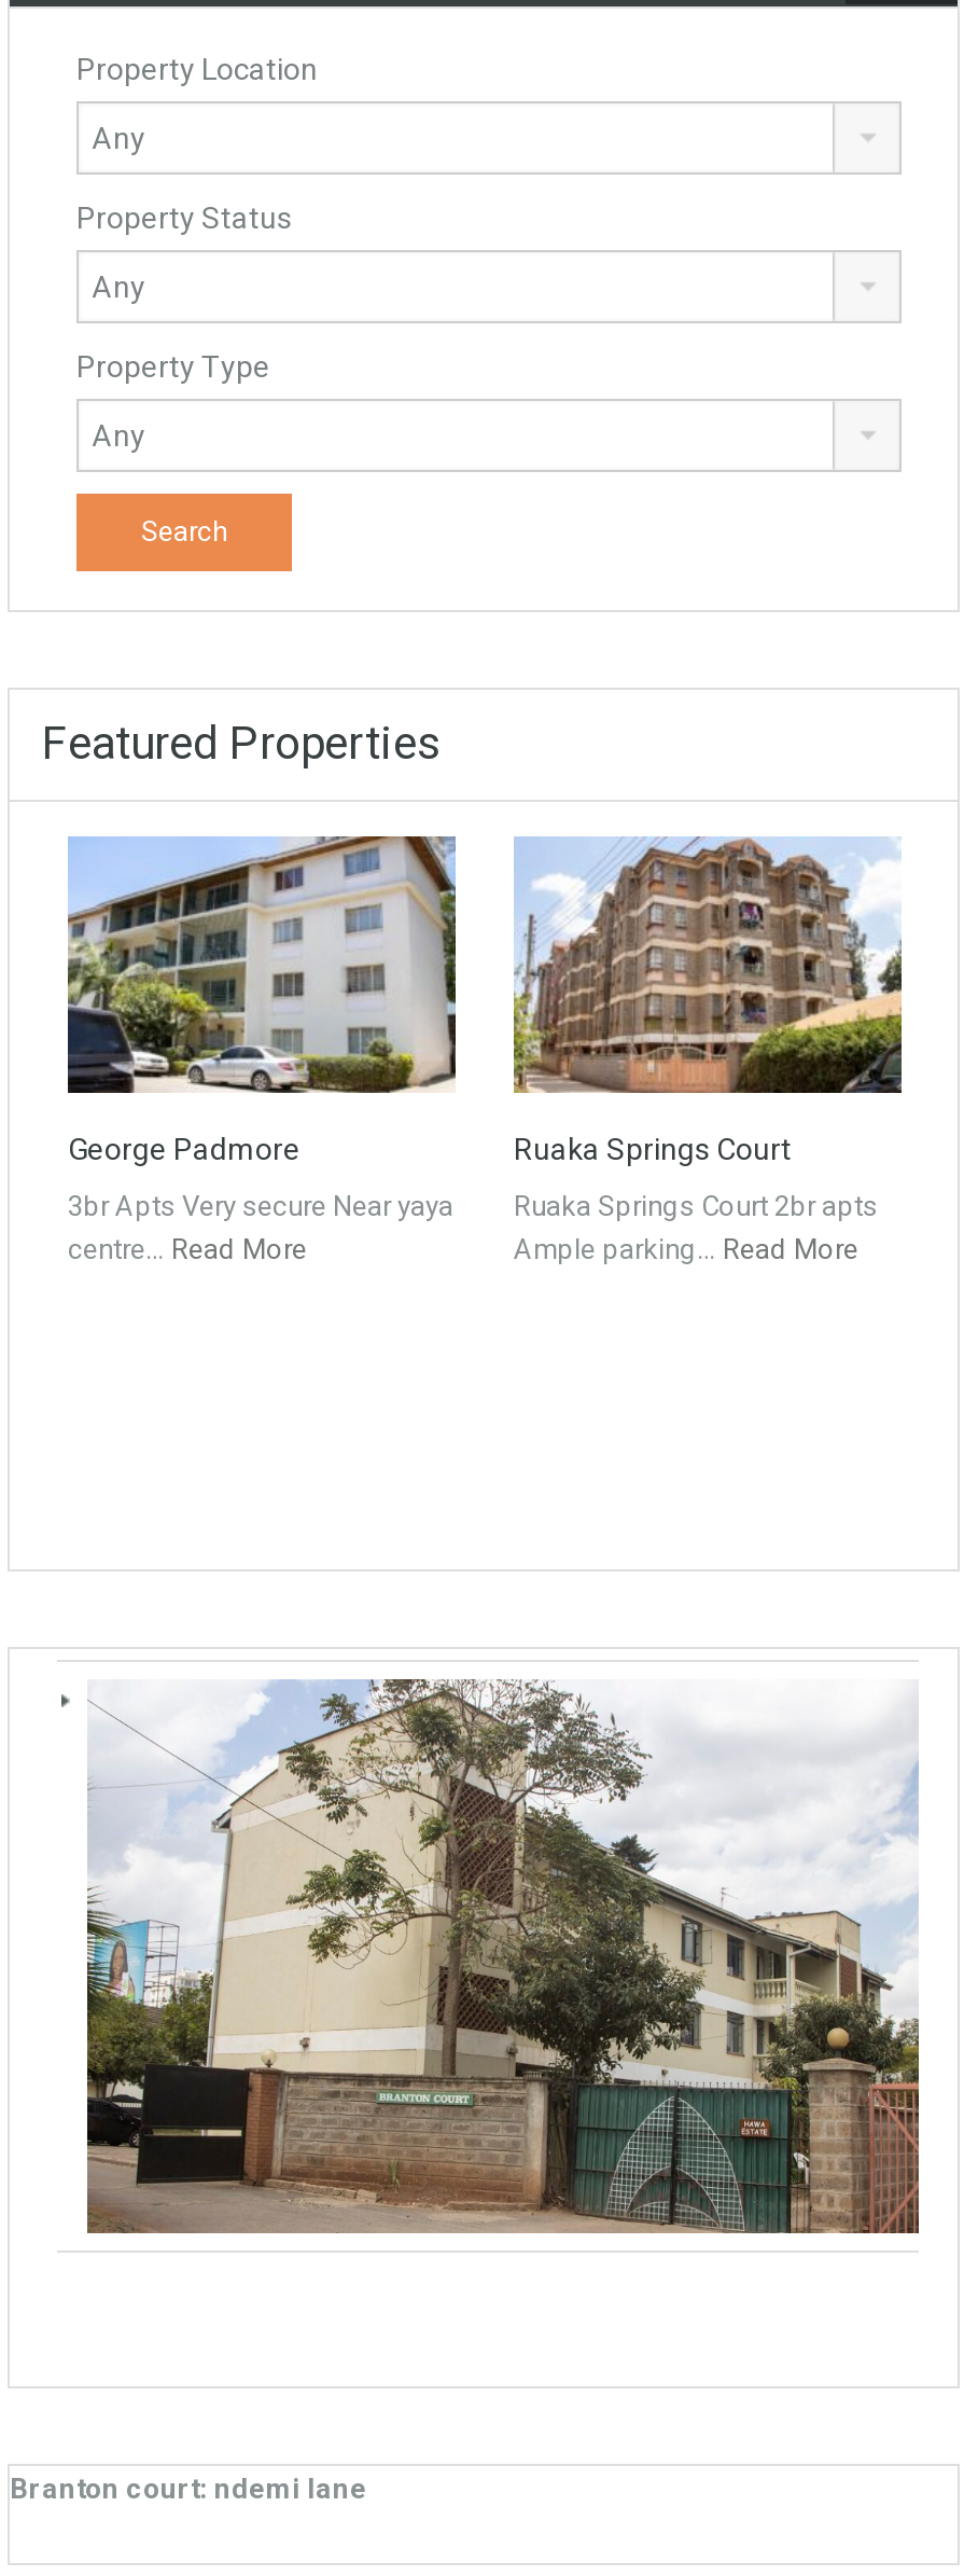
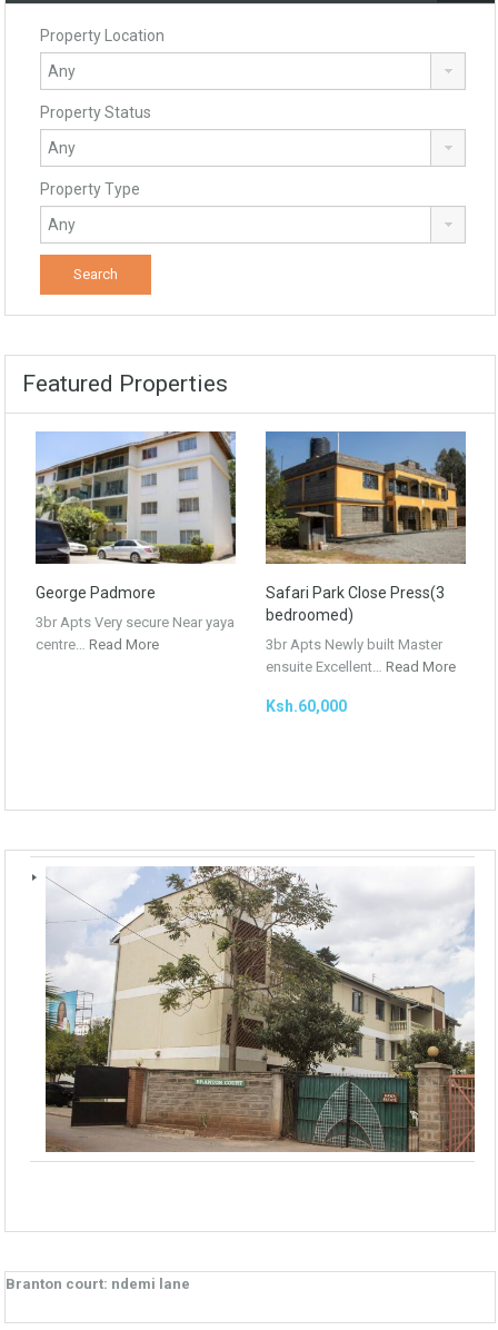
- [image]
- Ruaka Springs Court
- Ruaka Springs Court 2br apts
- Ample parking… Read More
+ [image]
+ Safari Park Close Press(3
+ bedroomed)
+ 3br Apts Newly built Master
+ ensuite Excellent… Read More
+ Ksh.60,000
